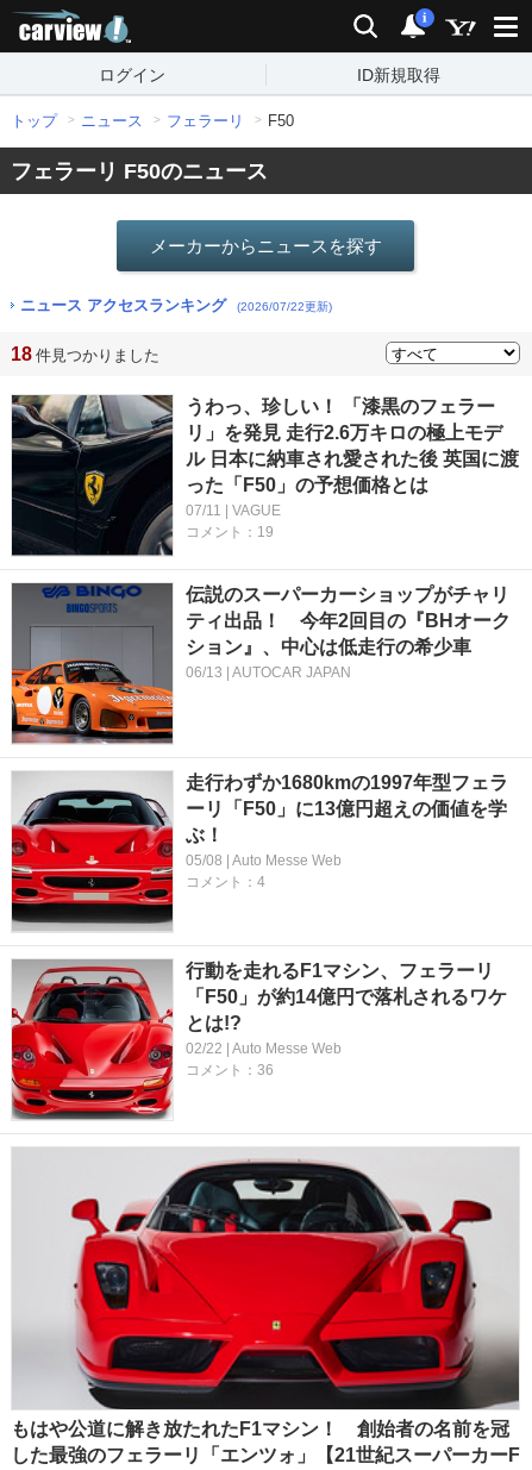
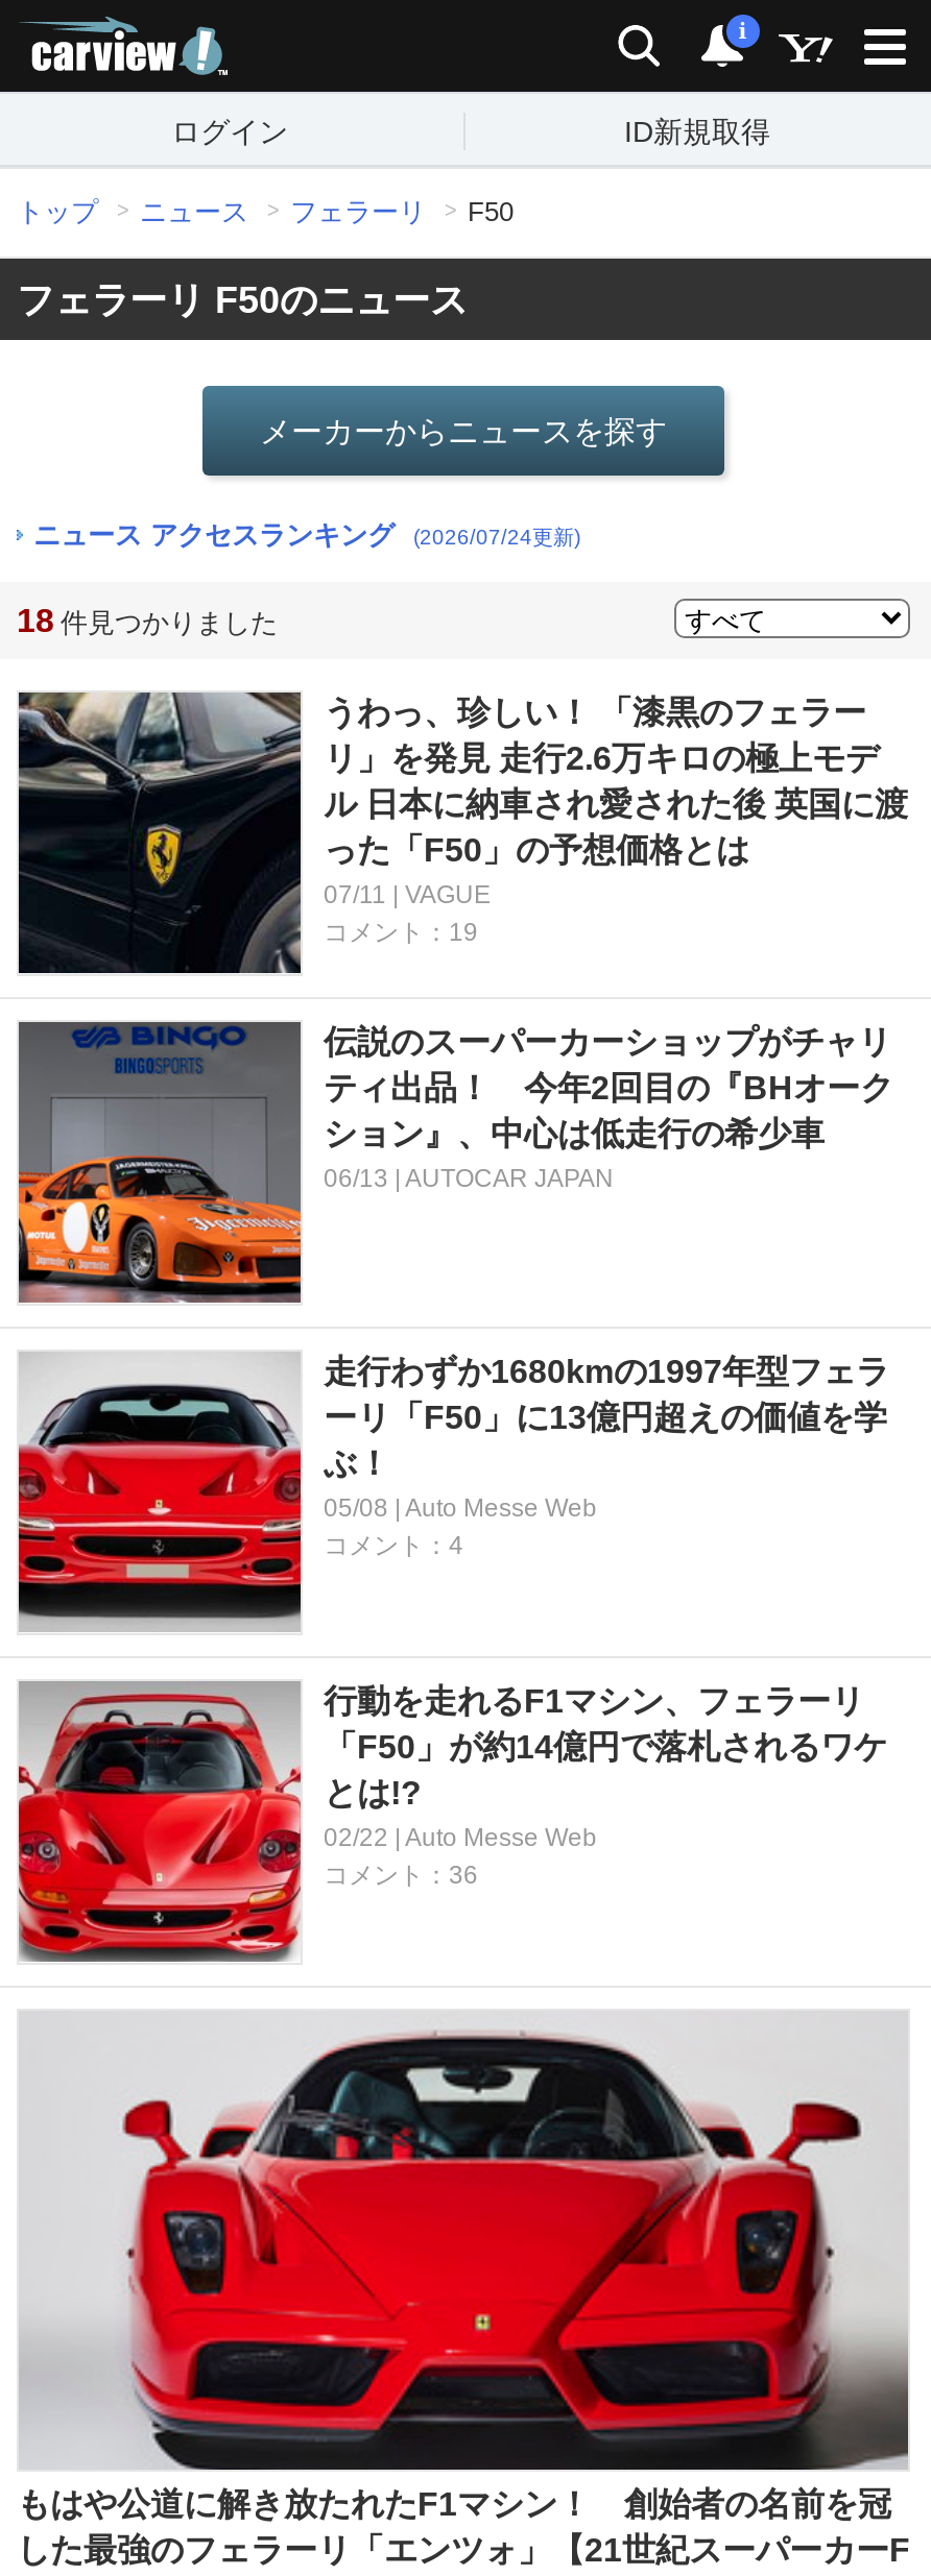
- ニュース アクセスランキング (2026/07/22更新)
+ ニュース アクセスランキング (2026/07/24更新)
